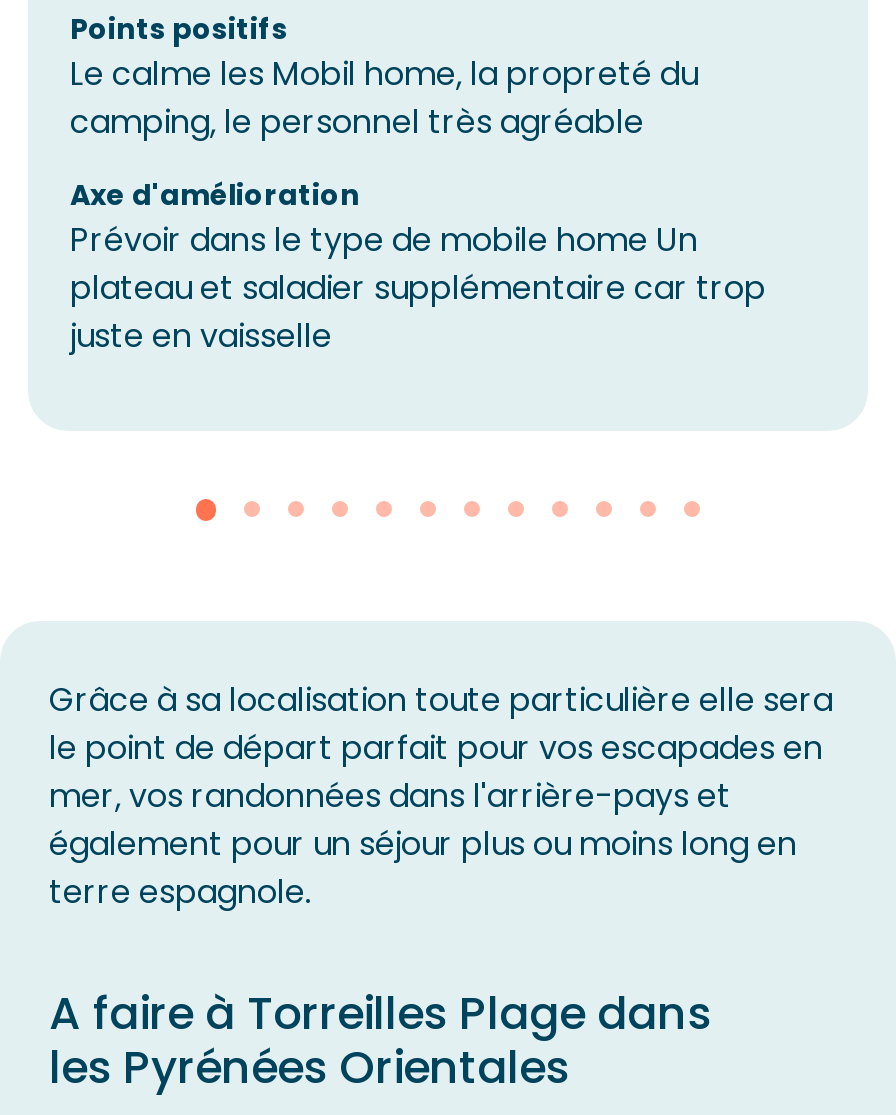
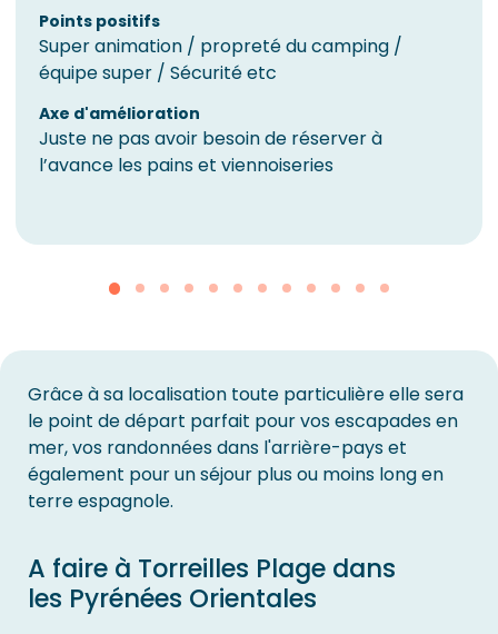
- Le calme les Mobil home, la propreté du
- camping, le personnel très agréable
+ Super animation / propreté du camping /
+ équipe super / Sécurité etc

- Prévoir dans le type de mobile home Un
- plateau et saladier supplémentaire car trop
- juste en vaisselle
+ Juste ne pas avoir besoin de réserver à
+ l’avance les pains et viennoiseries
